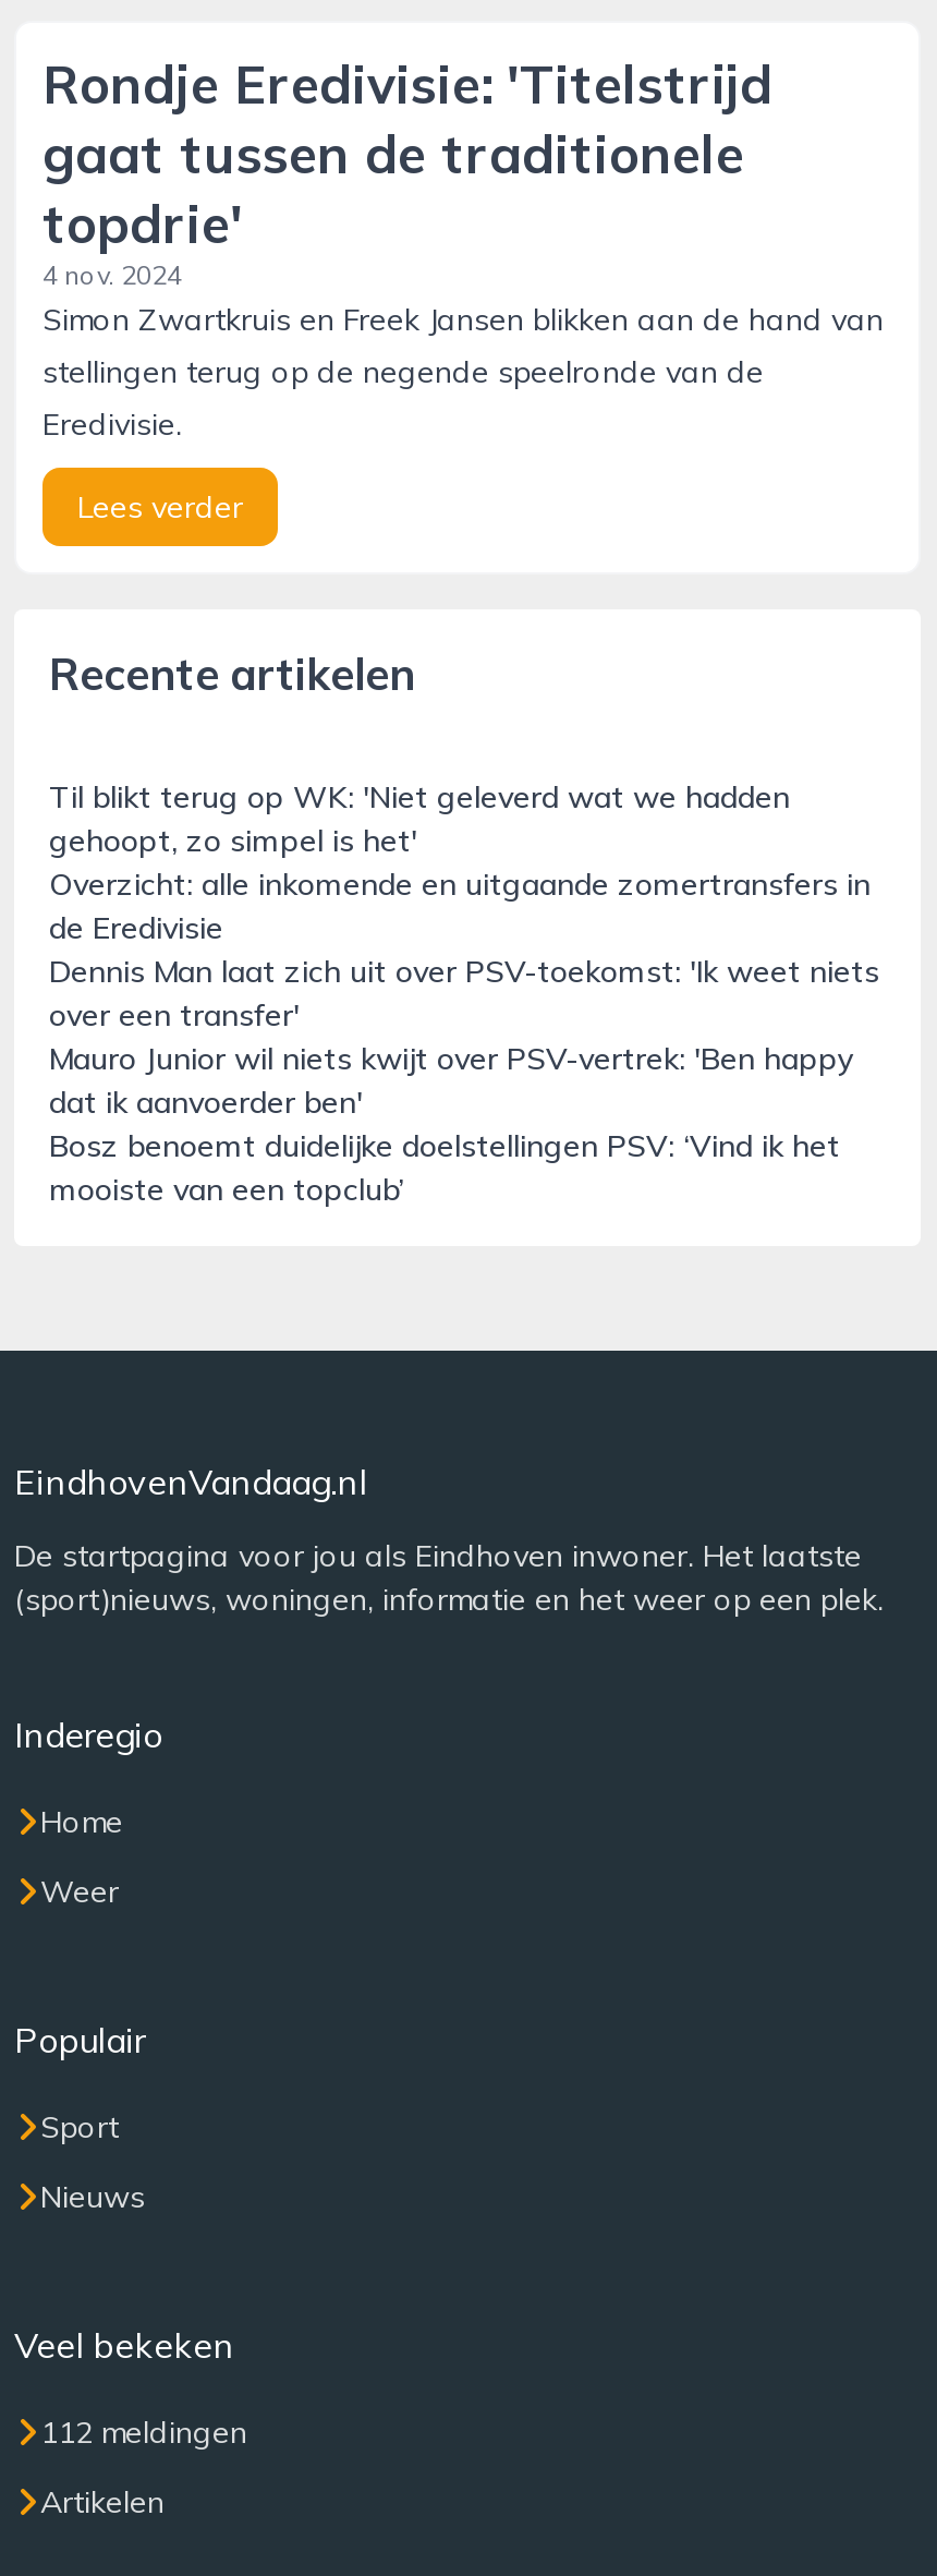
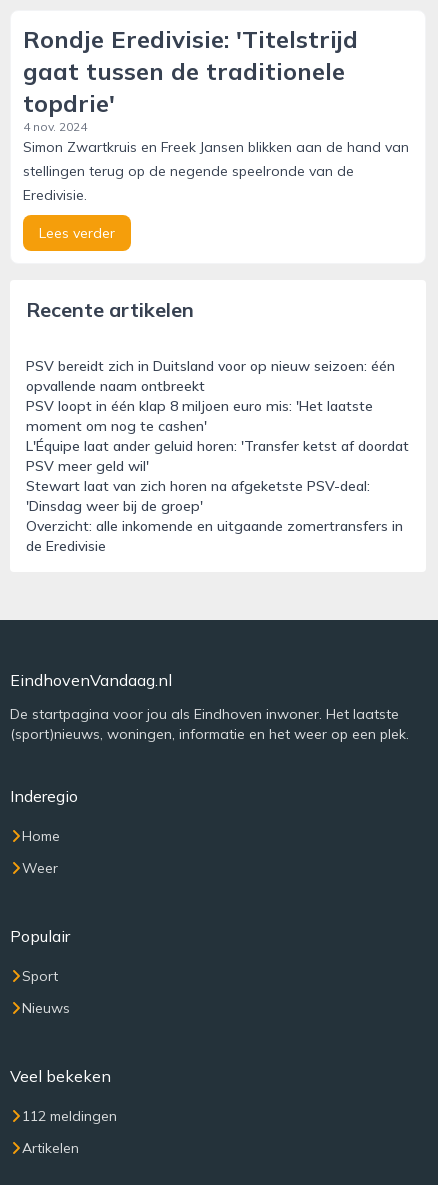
- Til blikt terug op WK: 'Niet geleverd wat we hadden
- gehoopt, zo simpel is het'
+ PSV bereidt zich in Duitsland voor op nieuw seizoen: één
+ opvallende naam ontbreekt
+ PSV loopt in één klap 8 miljoen euro mis: 'Het laatste
+ moment om nog te cashen'
+ L'Équipe laat ander geluid horen: 'Transfer ketst af doordat
+ PSV meer geld wil'
+ Stewart laat van zich horen na afgeketste PSV-deal:
+ 'Dinsdag weer bij de groep'

moved down: Overzicht: alle inkomende en uitgaande zomertransfers in | de Eredivisie

- Dennis Man laat zich uit over PSV-toekomst: 'Ik weet niets
- over een transfer'
- Mauro Junior wil niets kwijt over PSV-vertrek: 'Ben happy
- dat ik aanvoerder ben'
- Bosz benoemt duidelijke doelstellingen PSV: ‘Vind ik het
- mooiste van een topclub’
